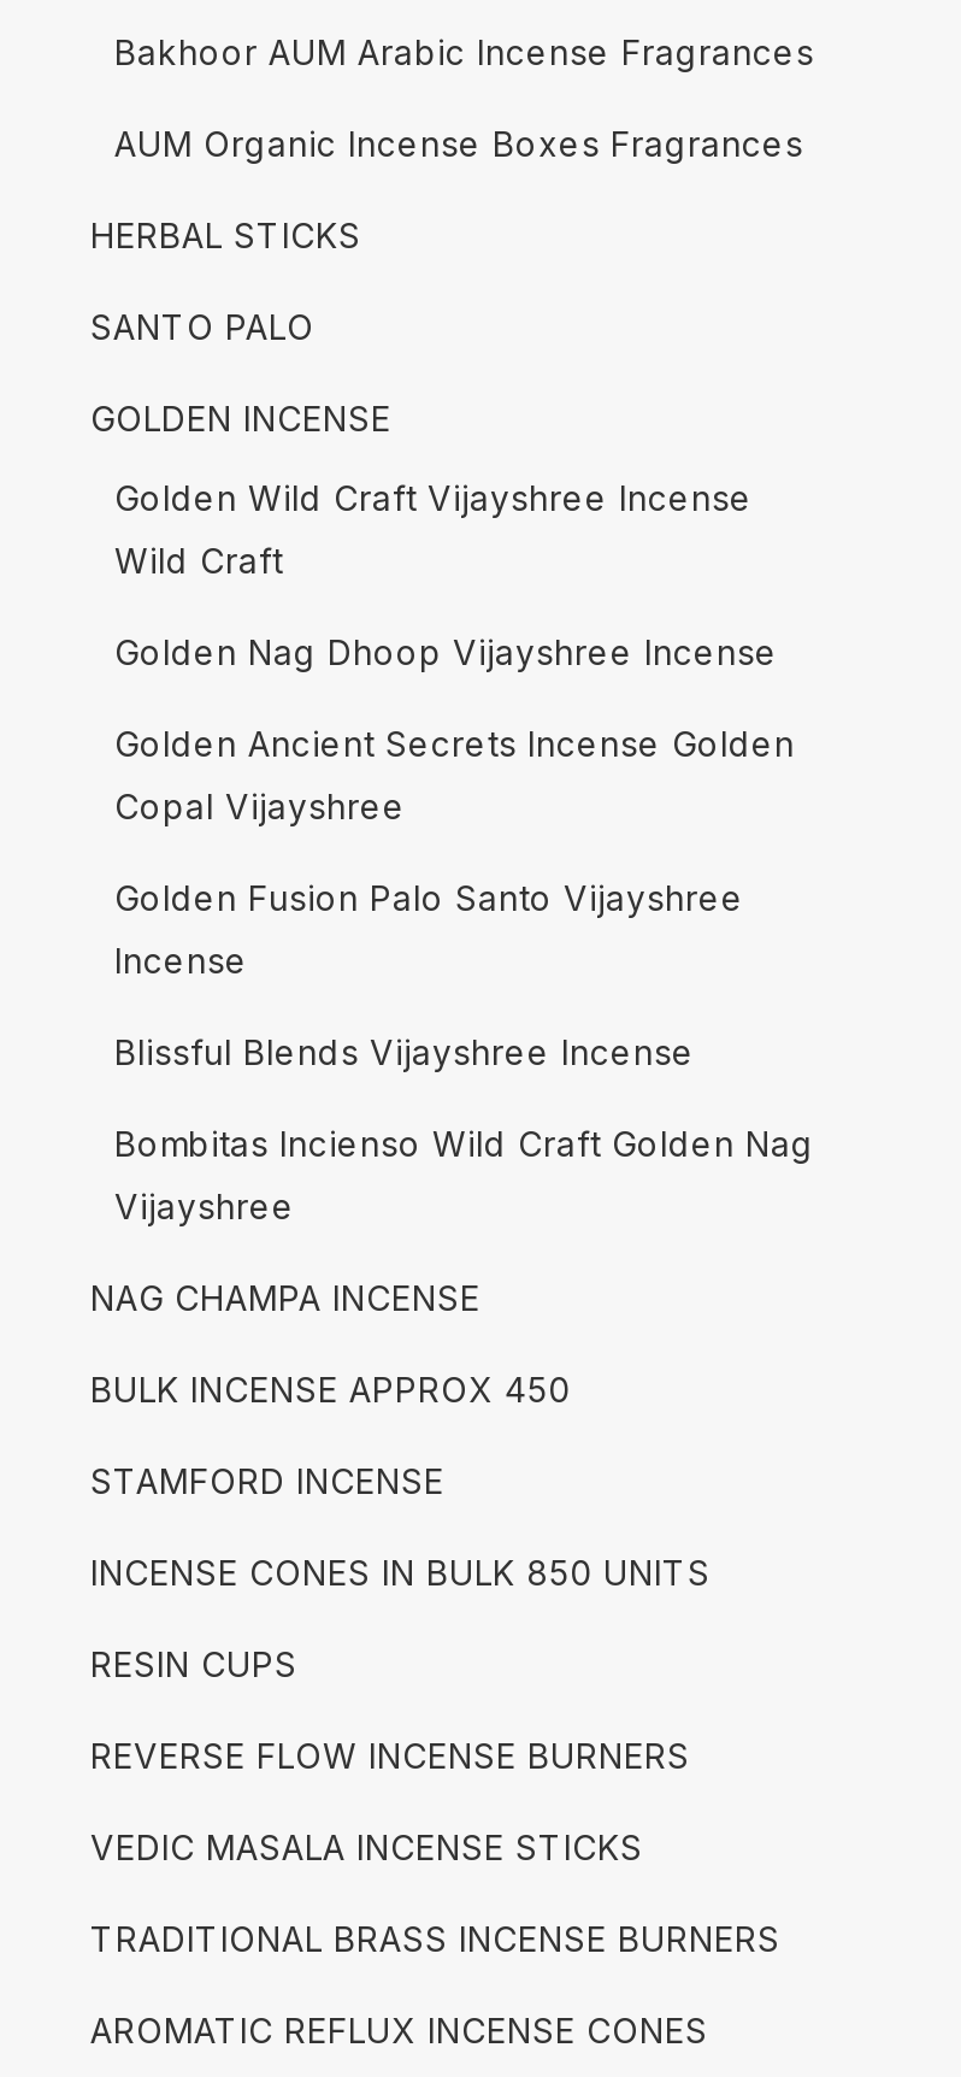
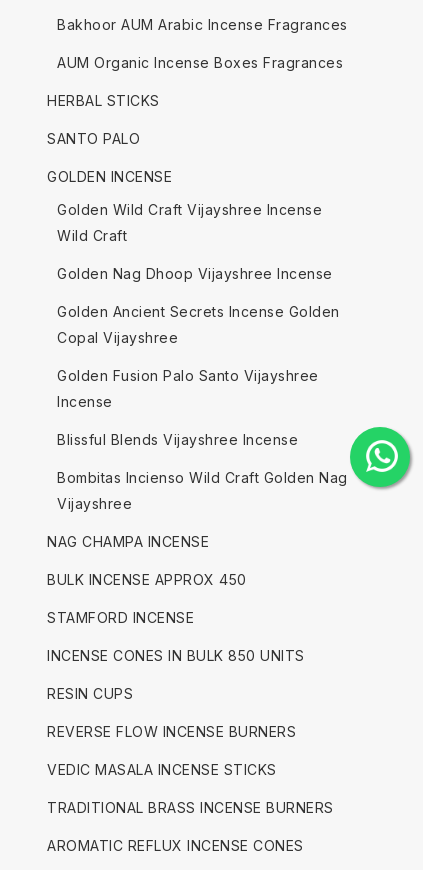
+ [image]
